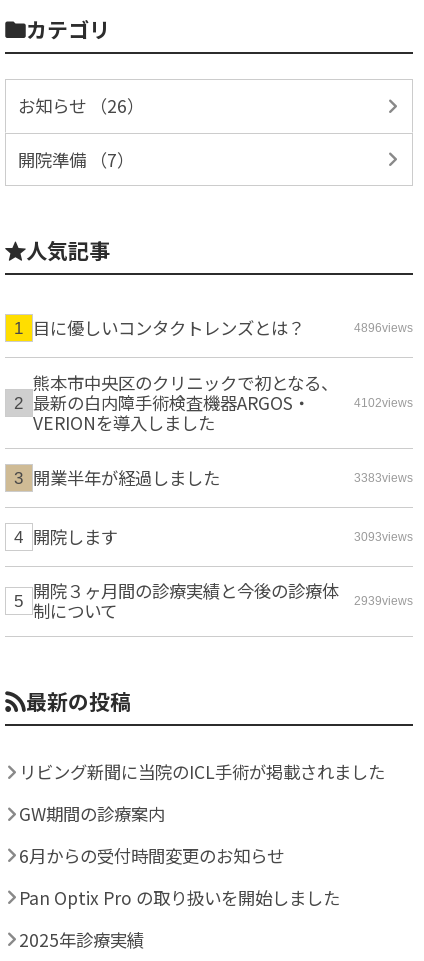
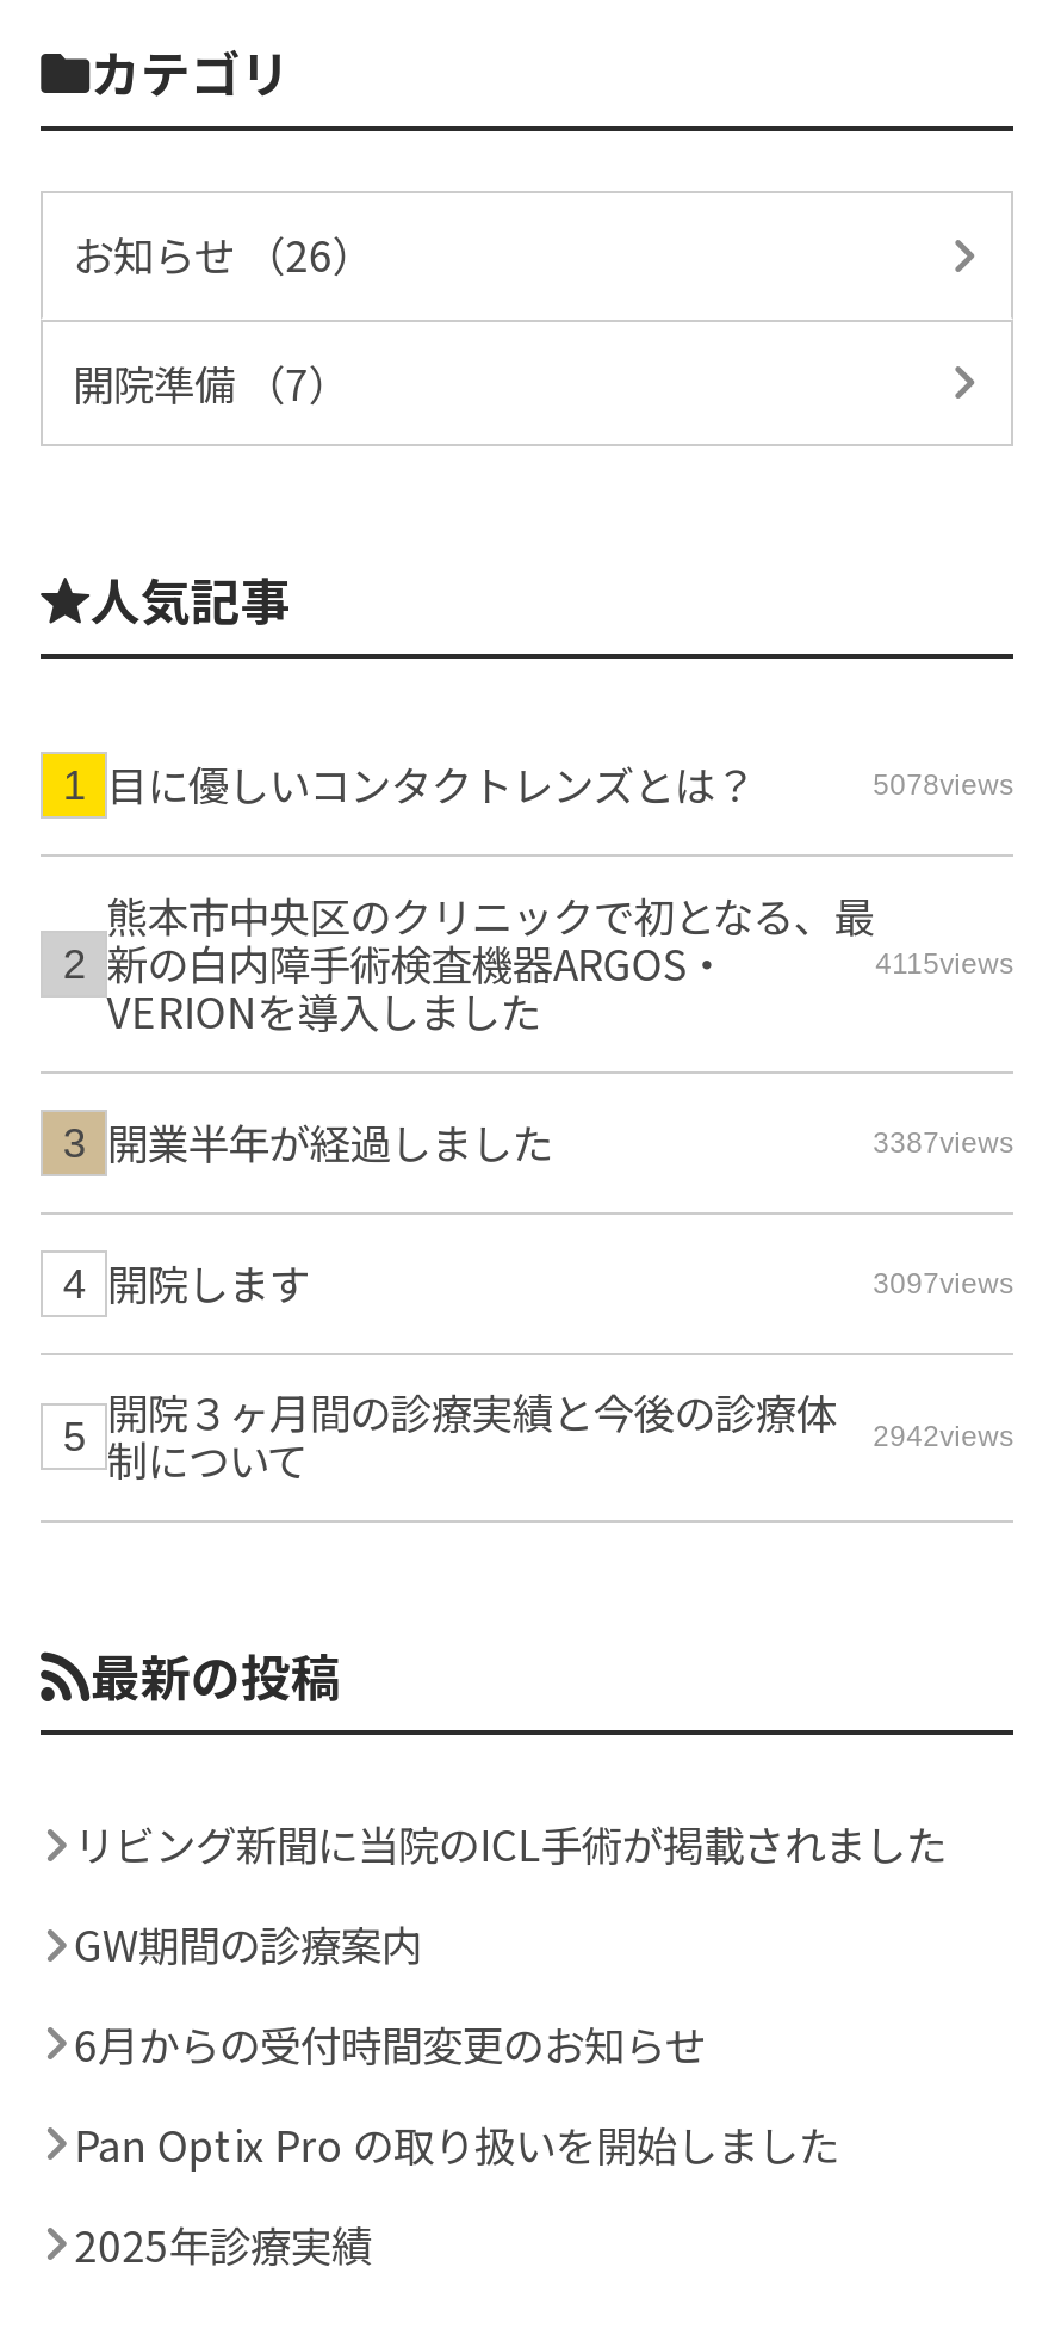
- 4896views
+ 5078views

- 4102views
+ 4115views

- 3383views
+ 3387views

- 3093views
+ 3097views

- 開院３ヶ月間の診療実績と今後の診療体 2939views
+ 開院３ヶ月間の診療実績と今後の診療体 2942views
